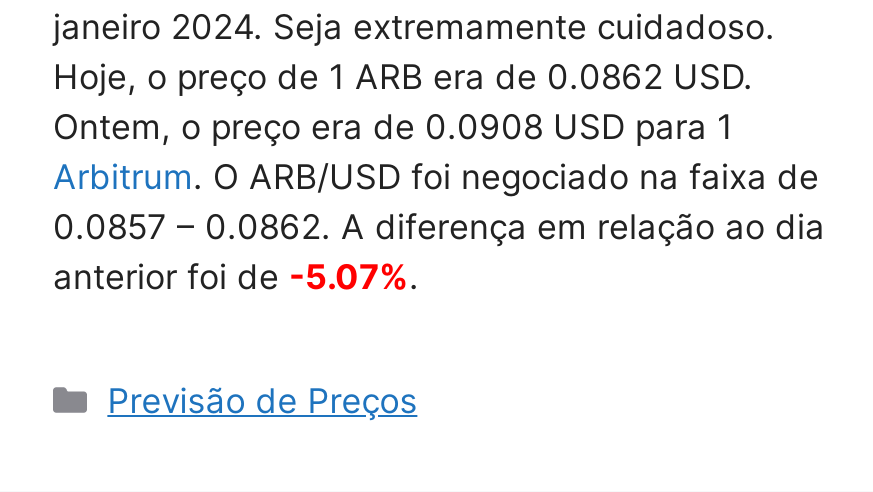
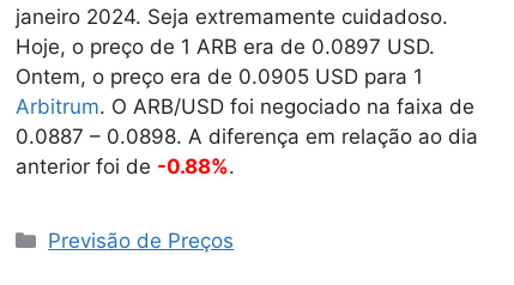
- Hoje, o preço de 1 ARB era de 0.0862 USD.
+ Hoje, o preço de 1 ARB era de 0.0897 USD.

- Ontem, o preço era de 0.0908 USD para 1
+ Ontem, o preço era de 0.0905 USD para 1

- 0.0857 – 0.0862. A diferença em relação ao dia
+ 0.0887 – 0.0898. A diferença em relação ao dia

- anterior foi de -5.07%.
+ anterior foi de -0.88%.
